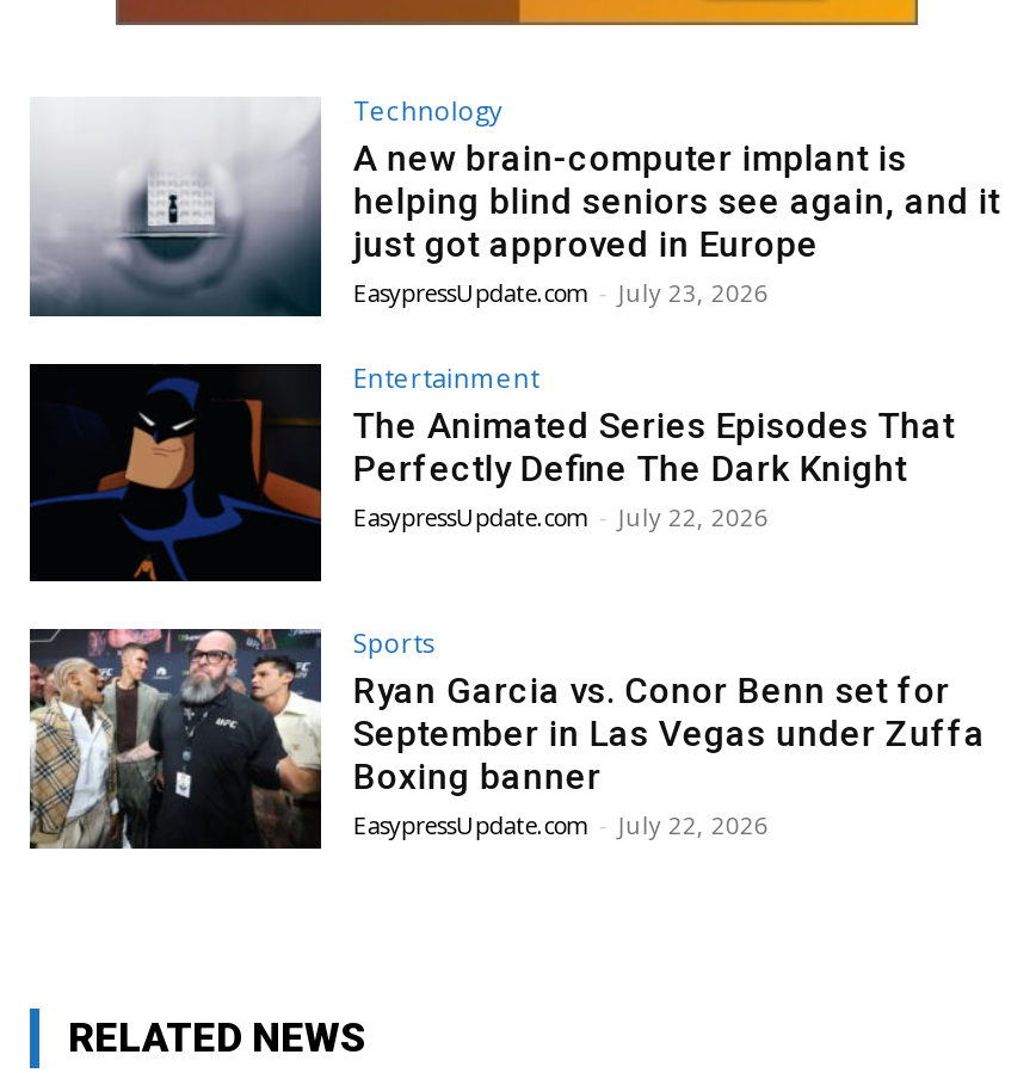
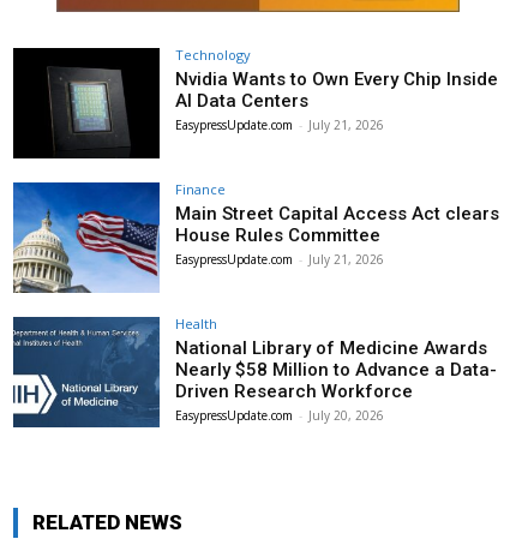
- [image]
- A new brain-computer implant is
- helping blind seniors see again, and it
- just got approved in Europe
- EasypressUpdate.com - July 23, 2026
+ [image]
+ Nvidia Wants to Own Every Chip Inside
+ AI Data Centers
+ EasypressUpdate.com - July 21, 2026

- [image]
- Entertainment
- The Animated Series Episodes That
- Perfectly Define The Dark Knight
- EasypressUpdate.com - July 22, 2026
+ [image]
+ Finance
+ Main Street Capital Access Act clears
+ House Rules Committee
+ EasypressUpdate.com - July 21, 2026

- [image]
- Sports
- Ryan Garcia vs. Conor Benn set for
- September in Las Vegas under Zuffa
- Boxing banner
- EasypressUpdate.com - July 22, 2026
+ [image]
+ Health
+ National Library of Medicine Awards
+ Nearly $58 Million to Advance a Data-
+ Driven Research Workforce
+ EasypressUpdate.com - July 20, 2026
